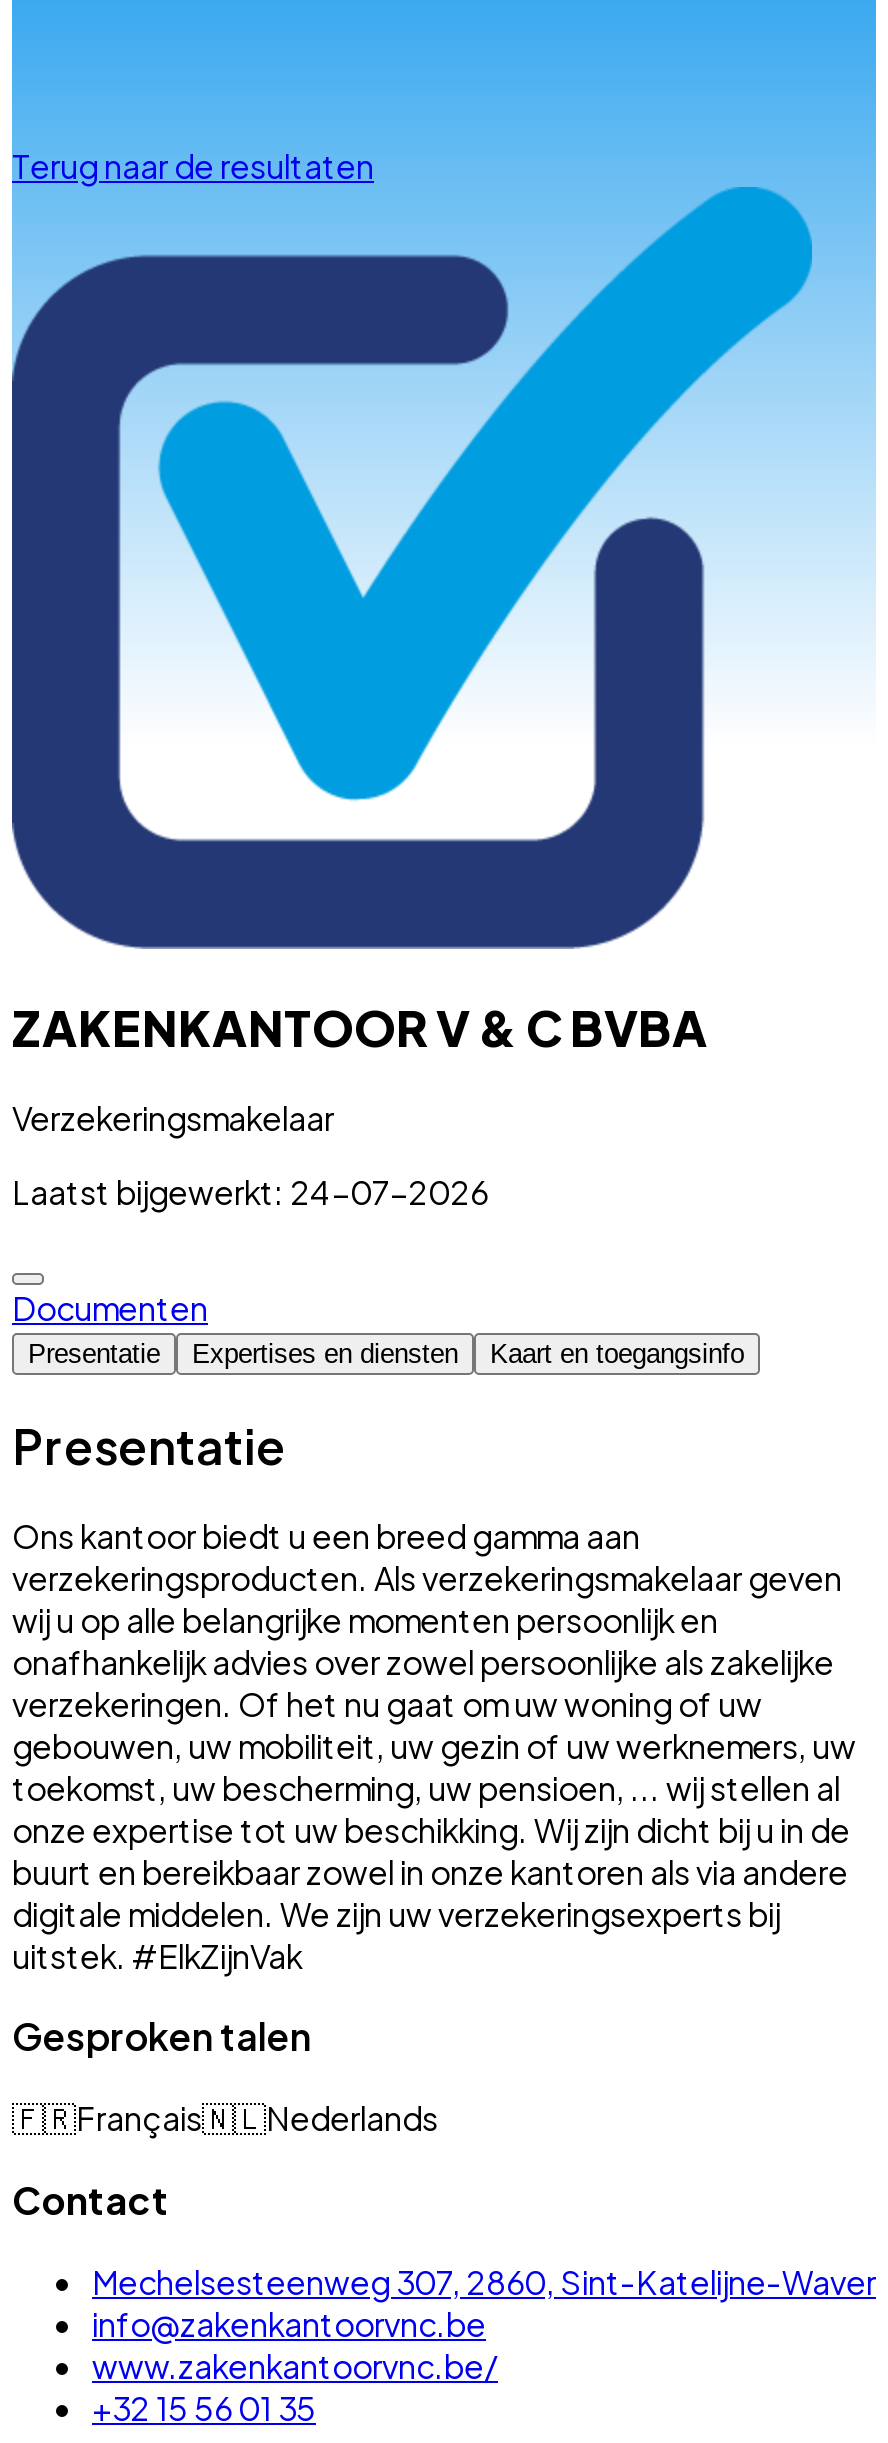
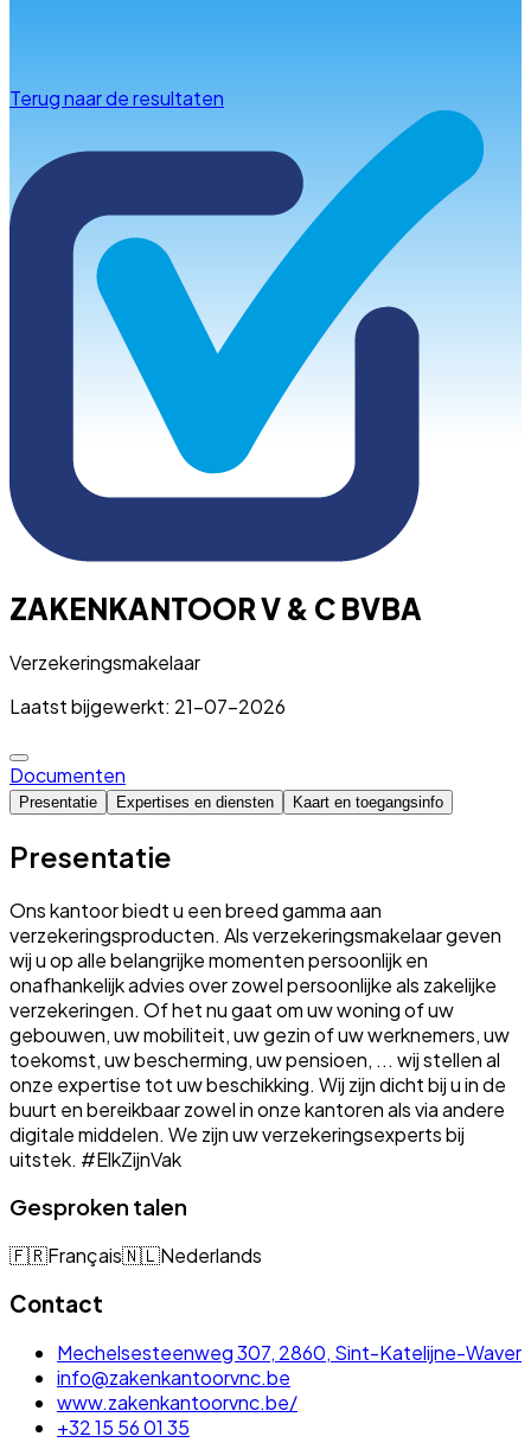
- Laatst bijgewerkt: 24-07-2026
+ Laatst bijgewerkt: 21-07-2026
